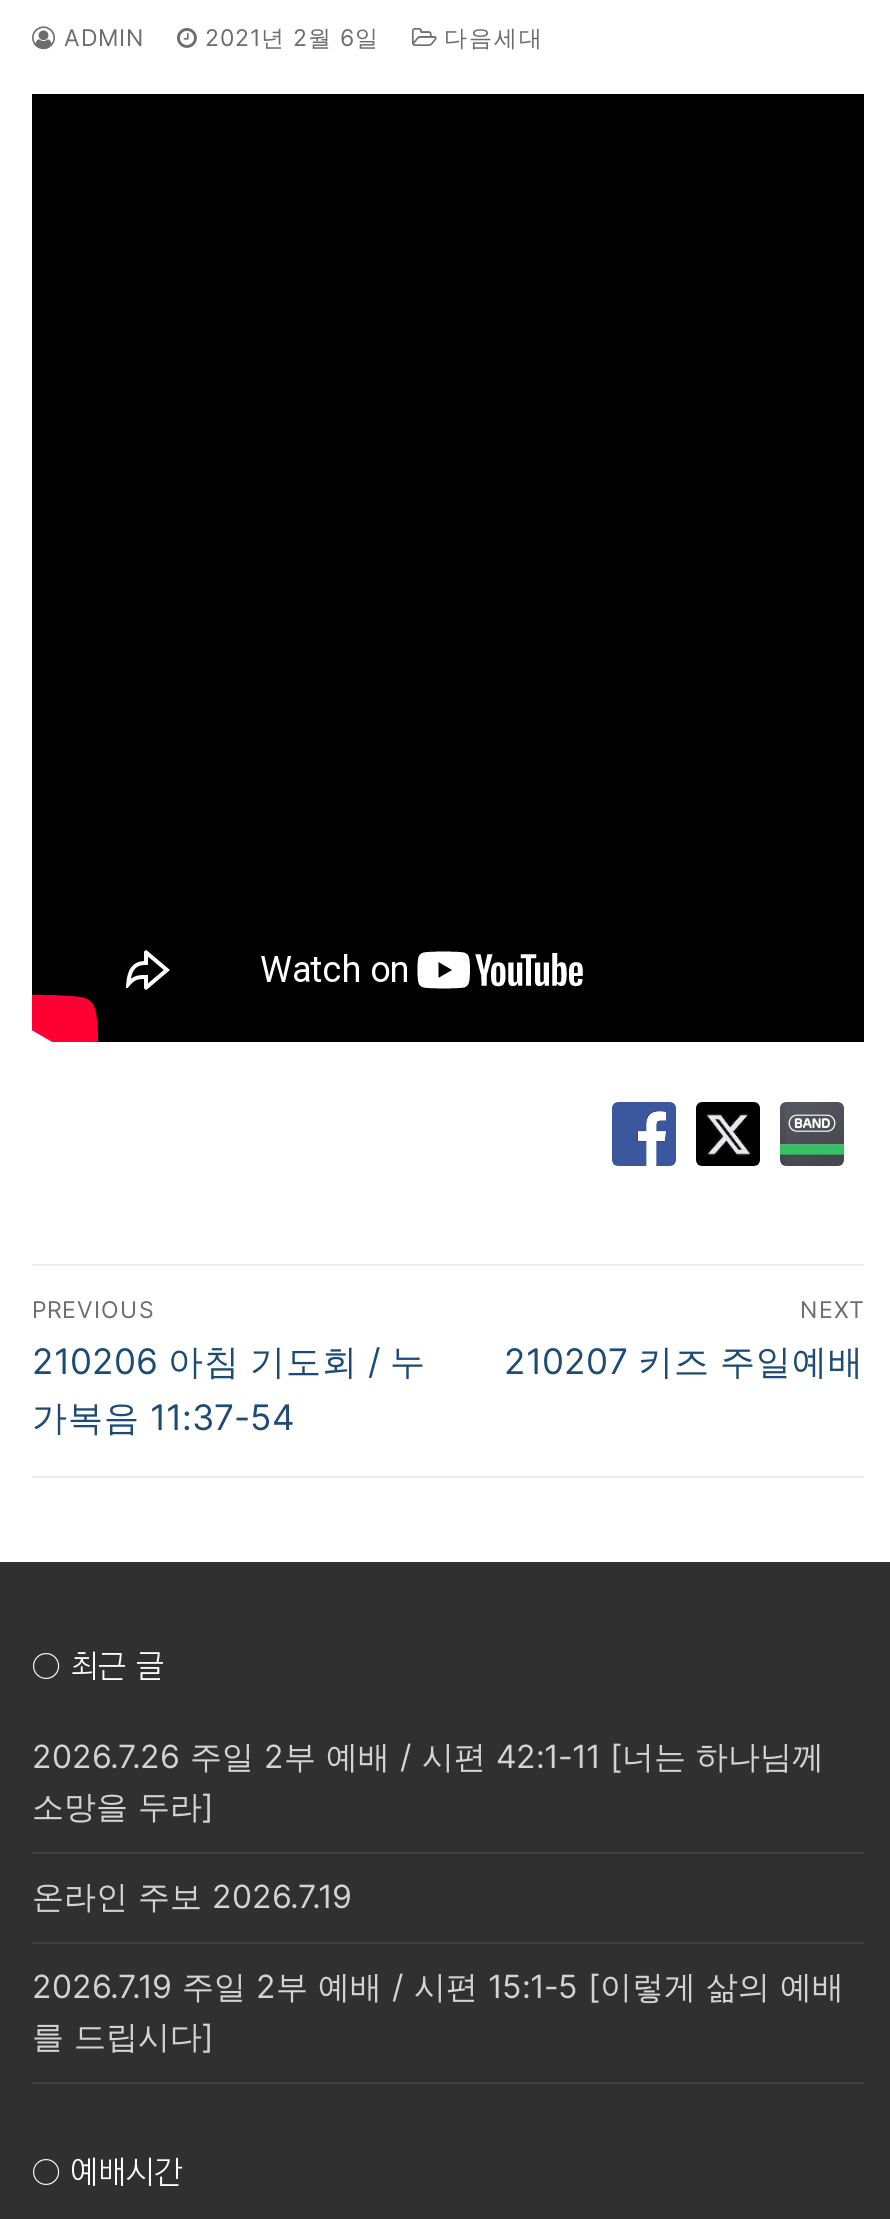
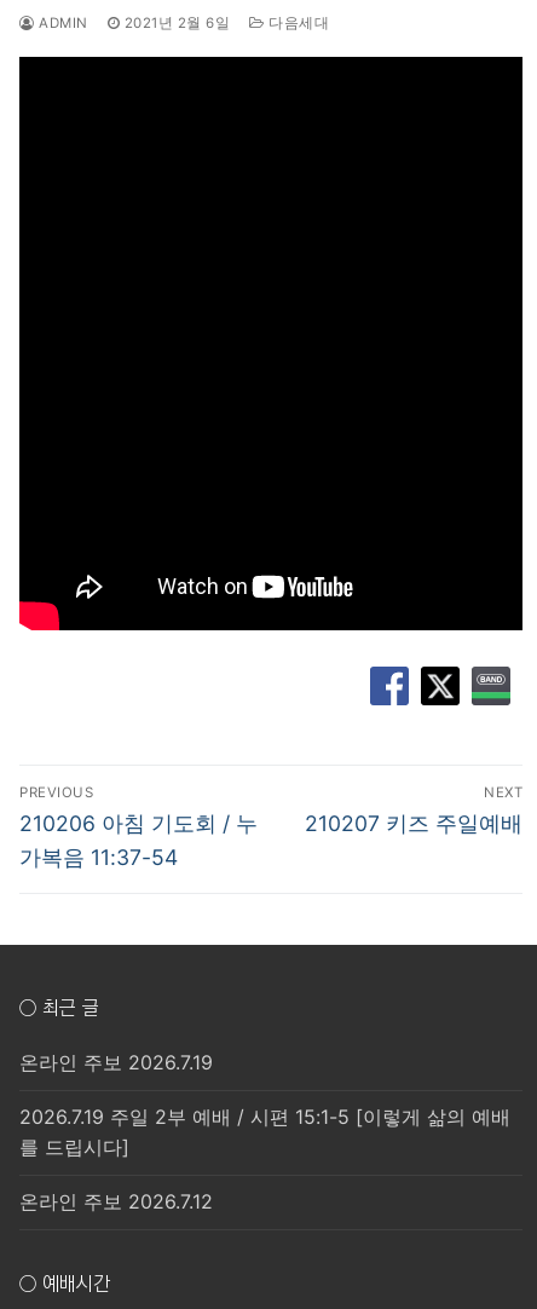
- 2026.7.26 주일 2부 예배 / 시편 42:1-11 [너는 하나님께
- 소망을 두라]

moved up: 온라인 주보 2026.7.19 | 2026.7.19 주일 2부 예배 / 시편 15:1-5 [이렇게 삶의 예배 | 를 드립시다]

+ 온라인 주보 2026.7.12
